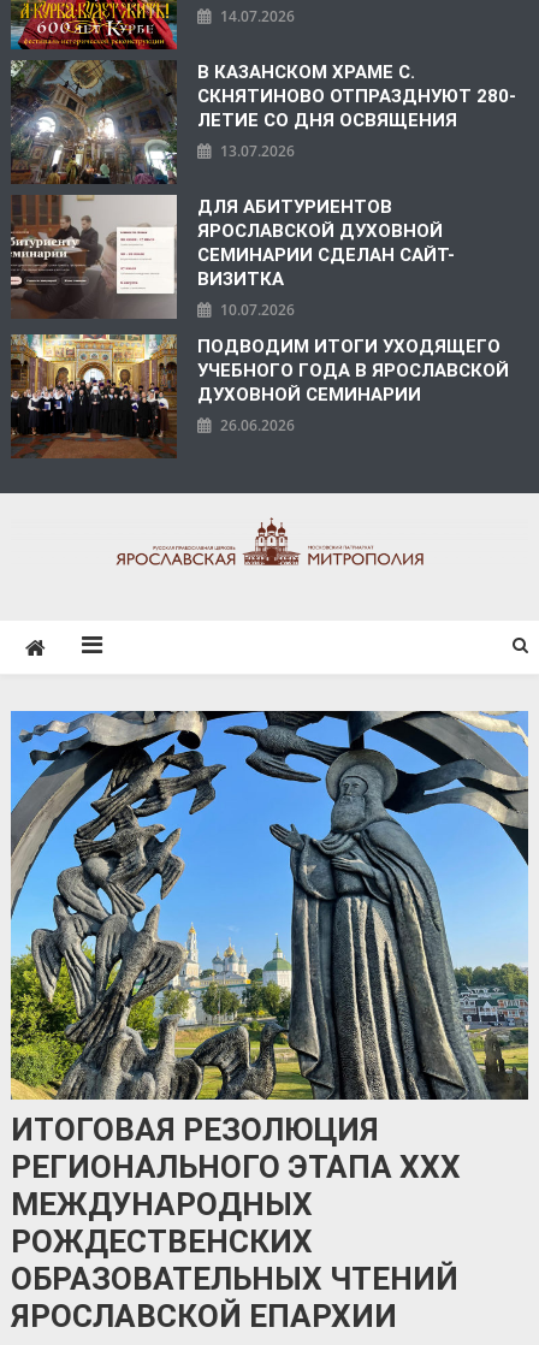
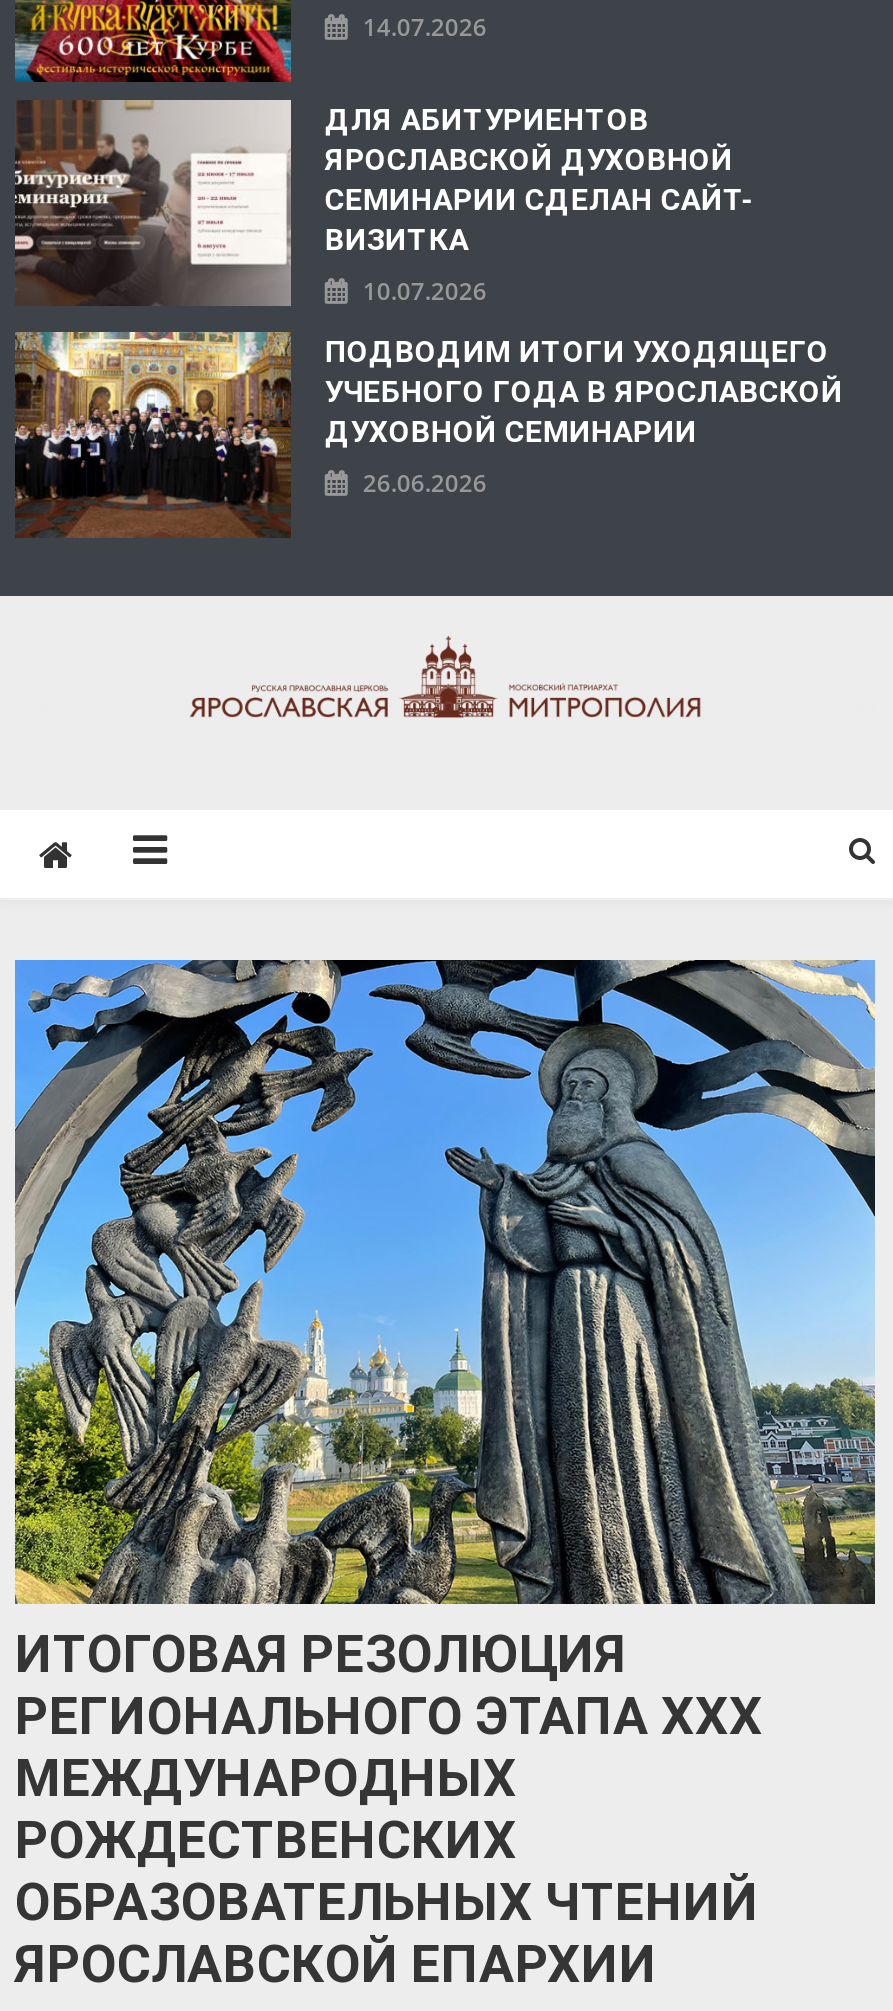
- [image]
- В КАЗАНСКОМ ХРАМЕ С.
- СКНЯТИНОВО ОТПРАЗДНУЮТ 280-
- ЛЕТИЕ СО ДНЯ ОСВЯЩЕНИЯ
- 13.07.2026
